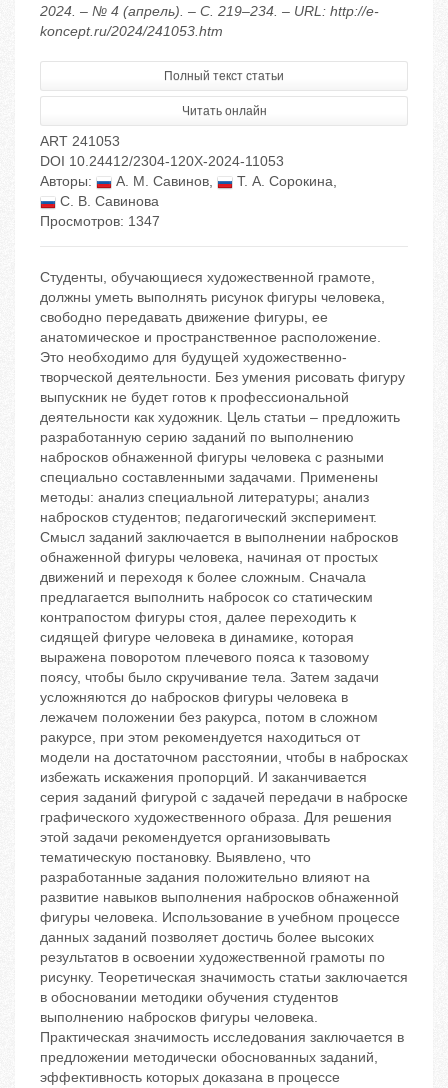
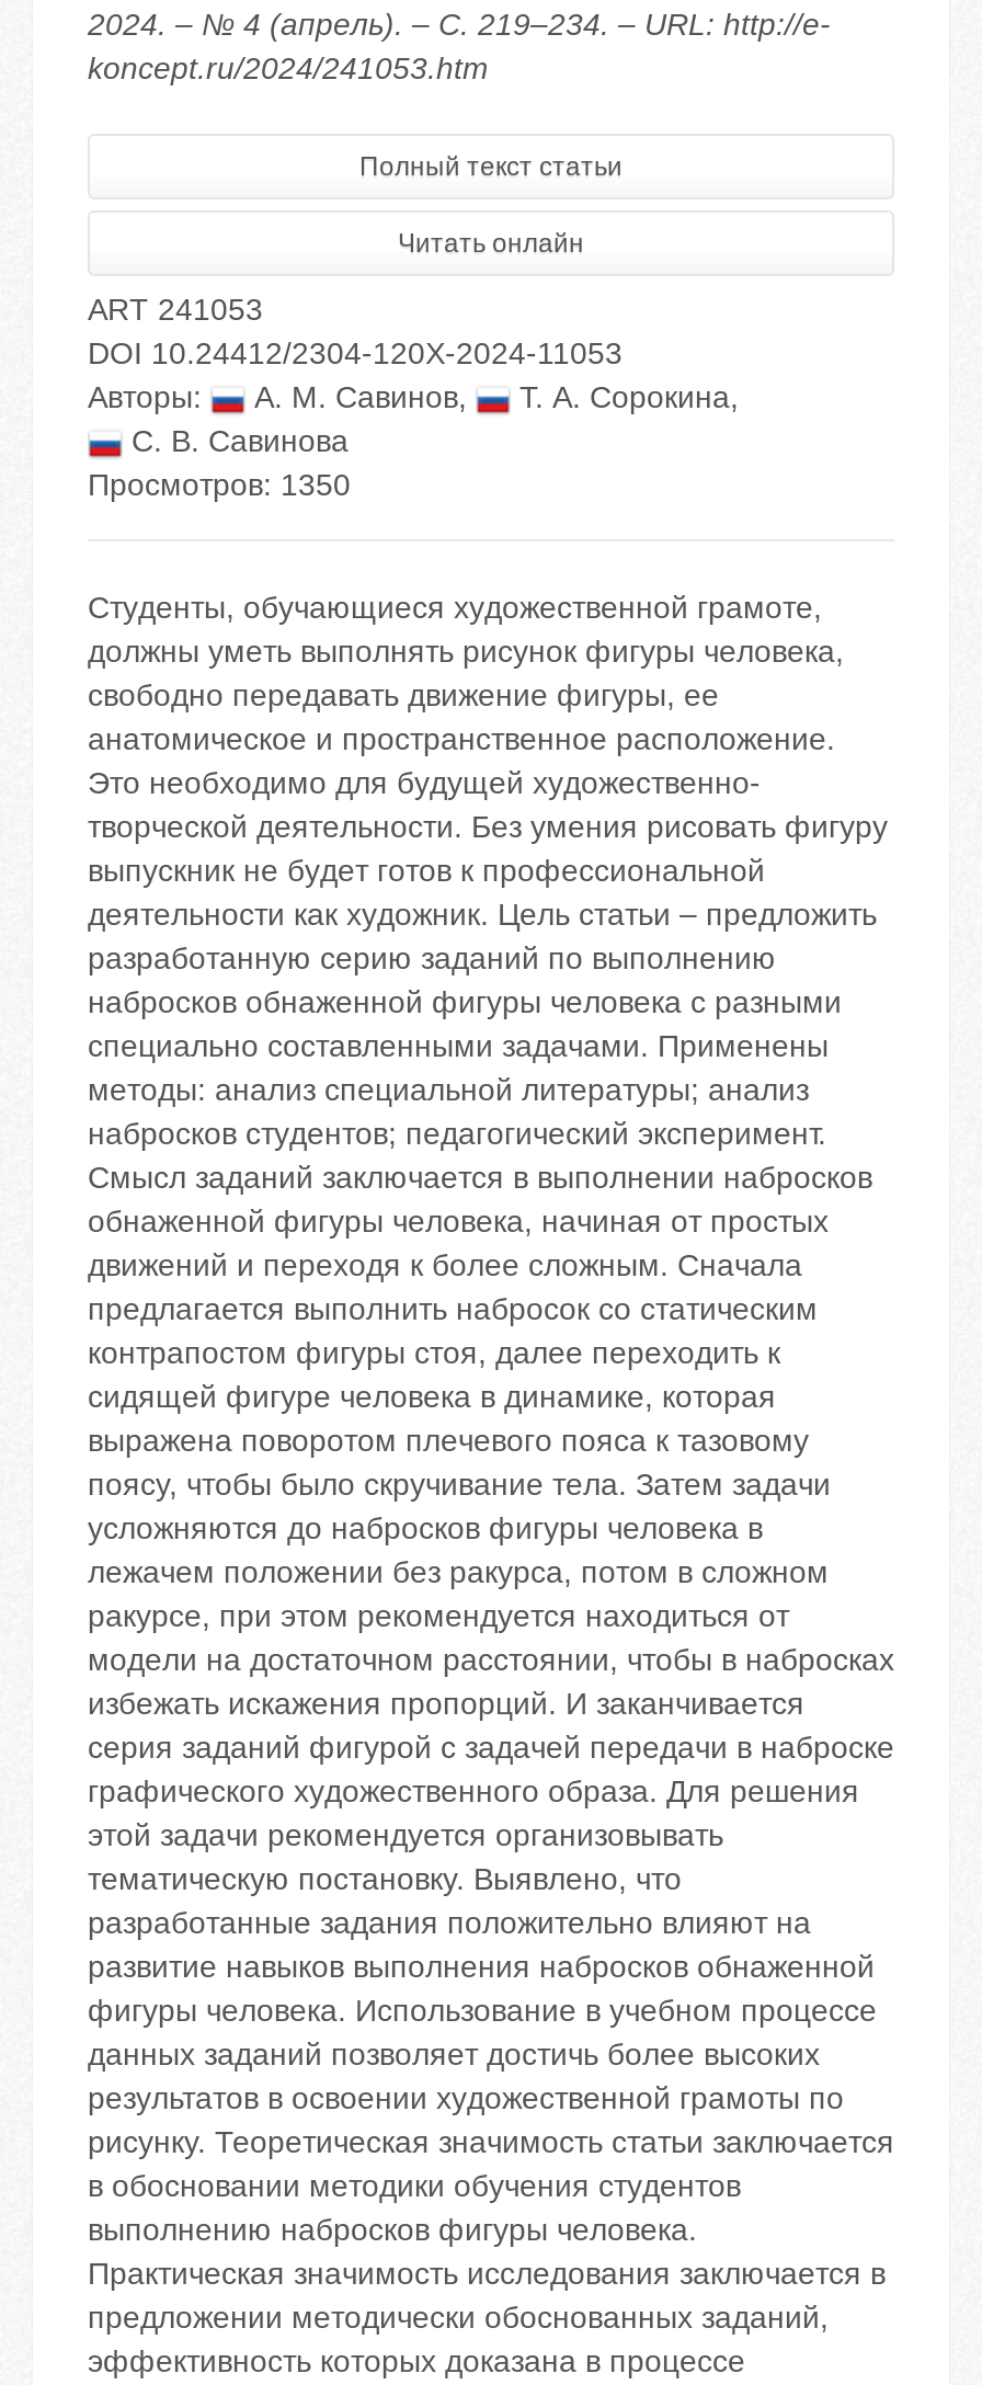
- Просмотров: 1347
+ Просмотров: 1350
